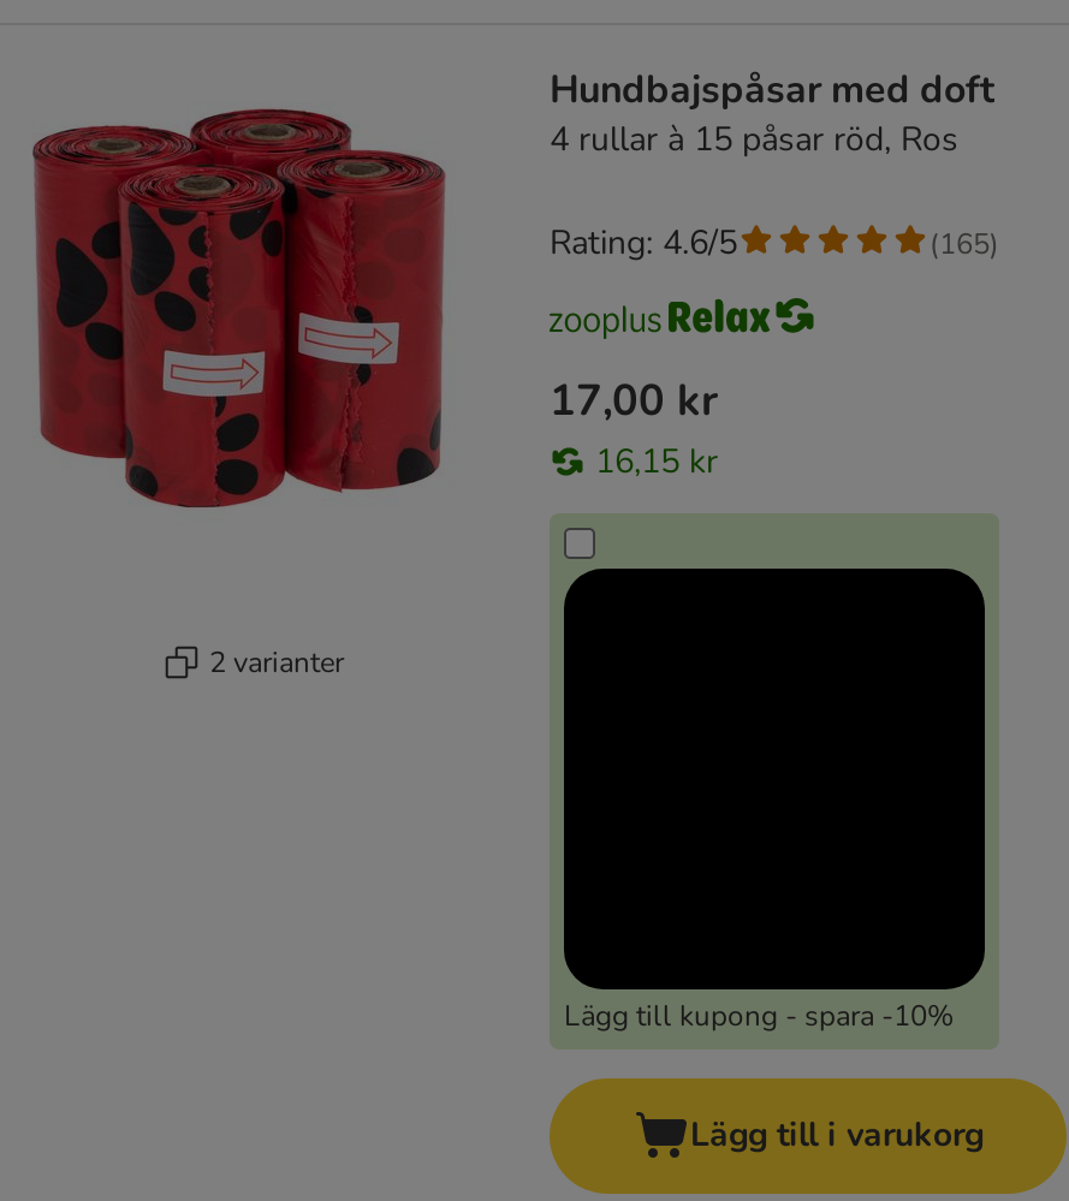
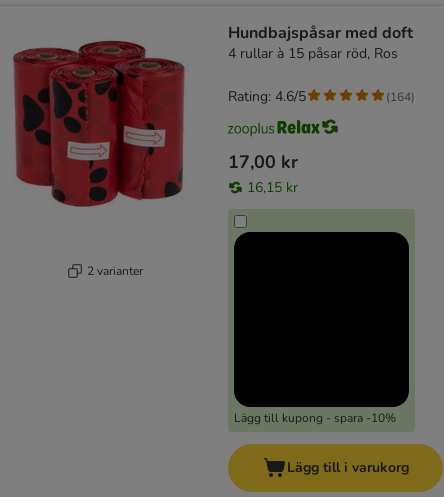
- (165)
+ (164)
